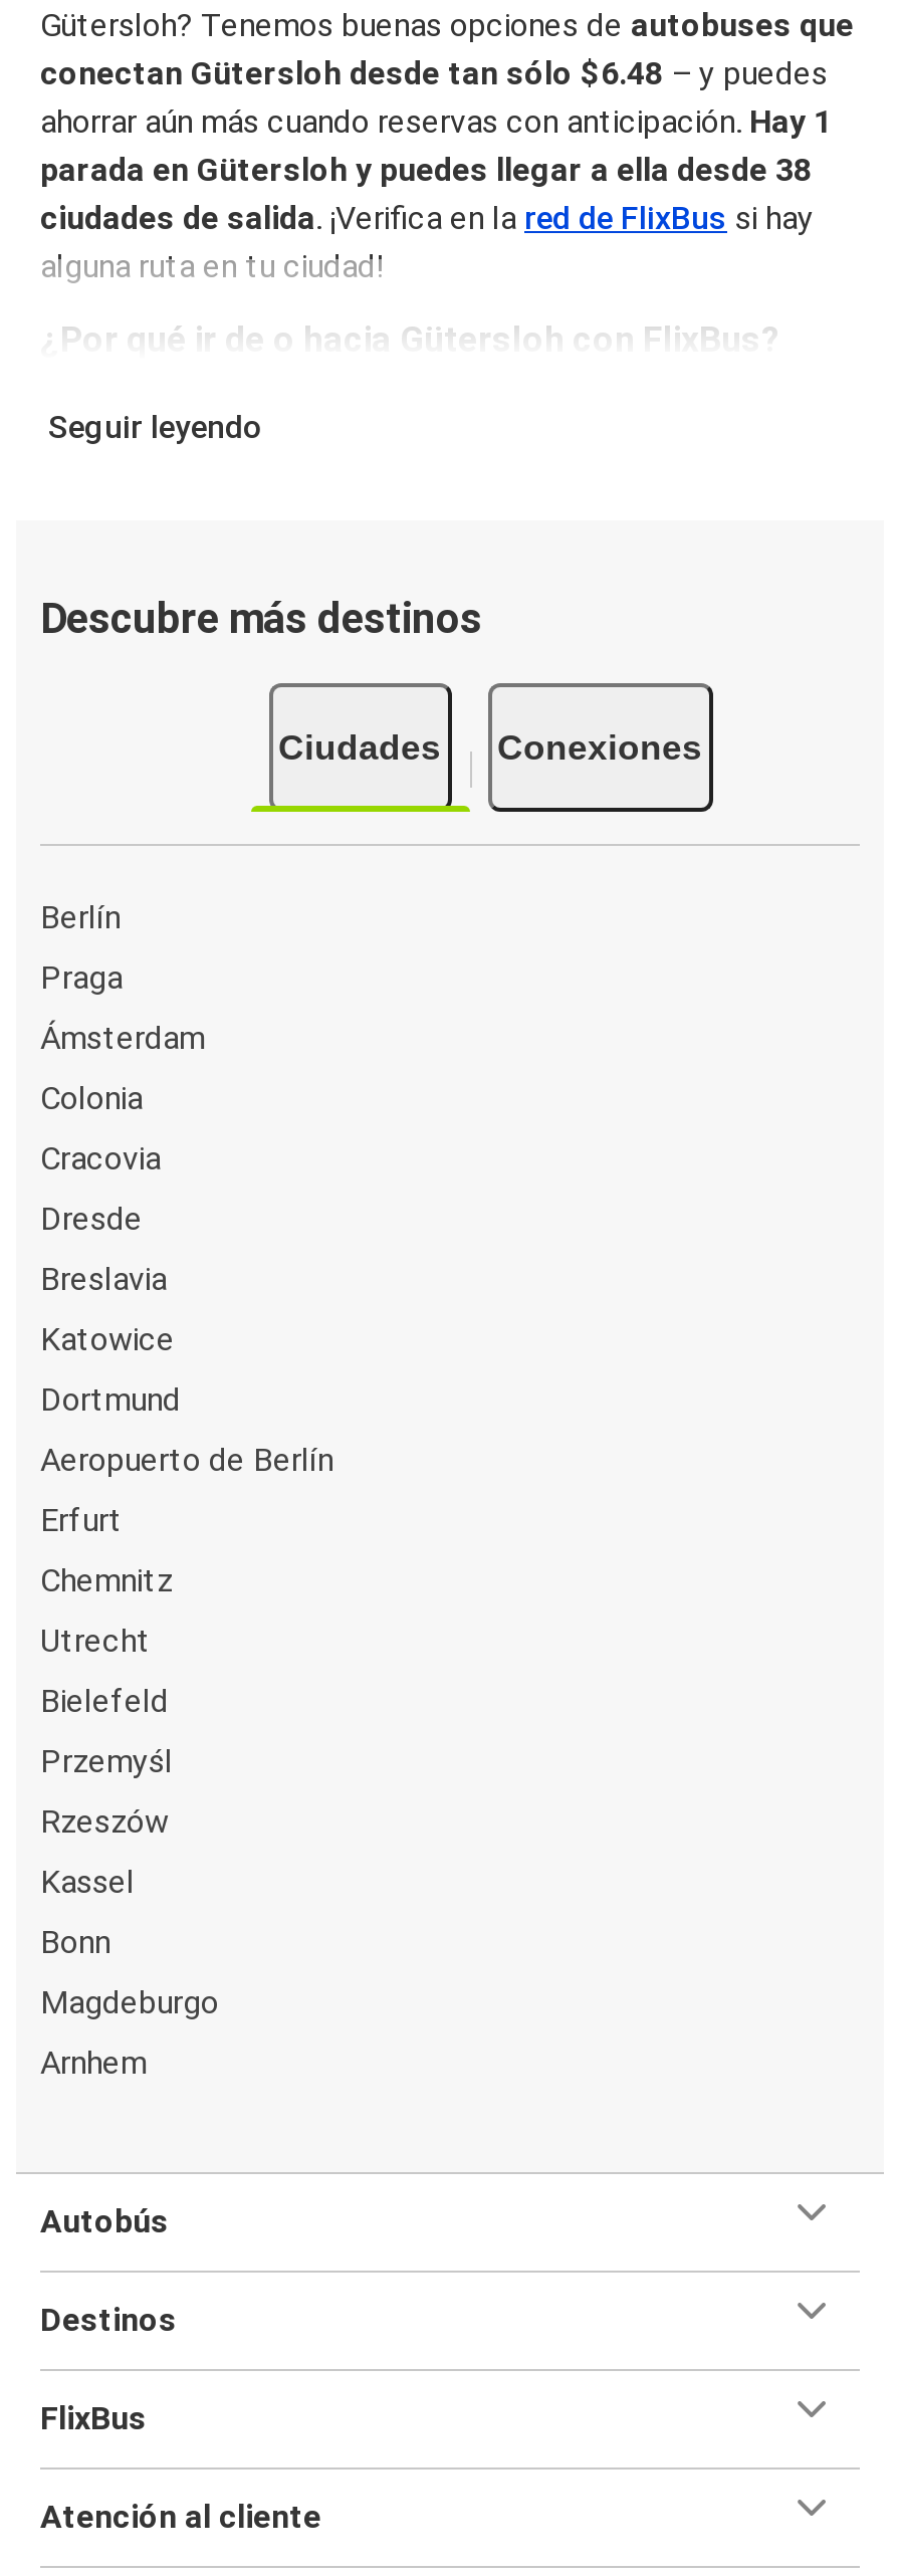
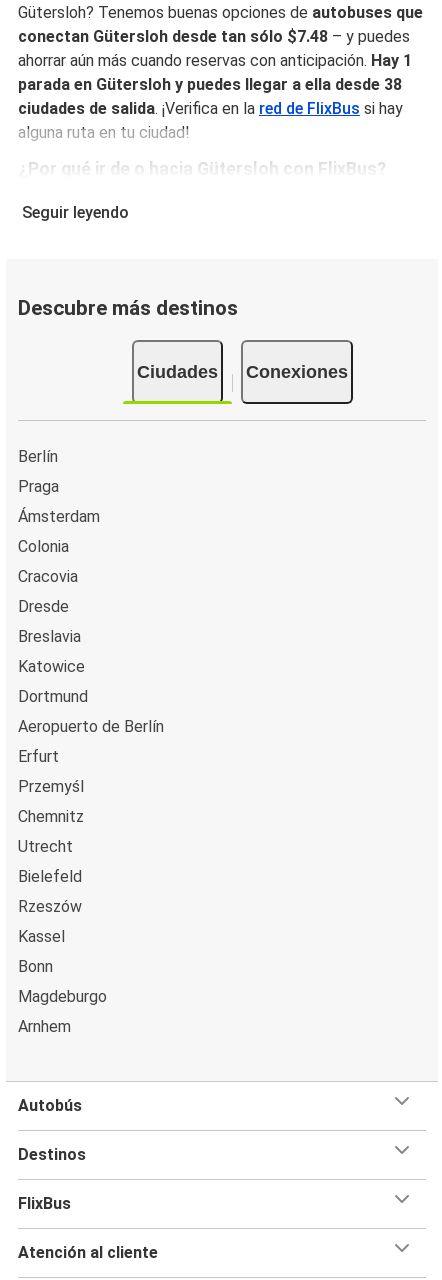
- conectan Gütersloh desde tan sólo $6.48 – y puedes
+ conectan Gütersloh desde tan sólo $7.48 – y puedes

moved down: Chemnitz | Utrecht | Bielefeld

moved up: Przemyśl
